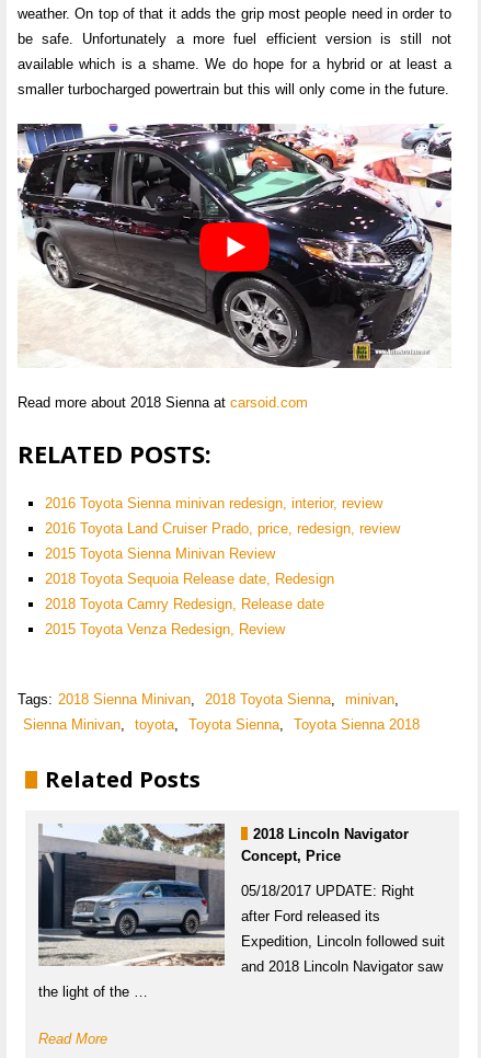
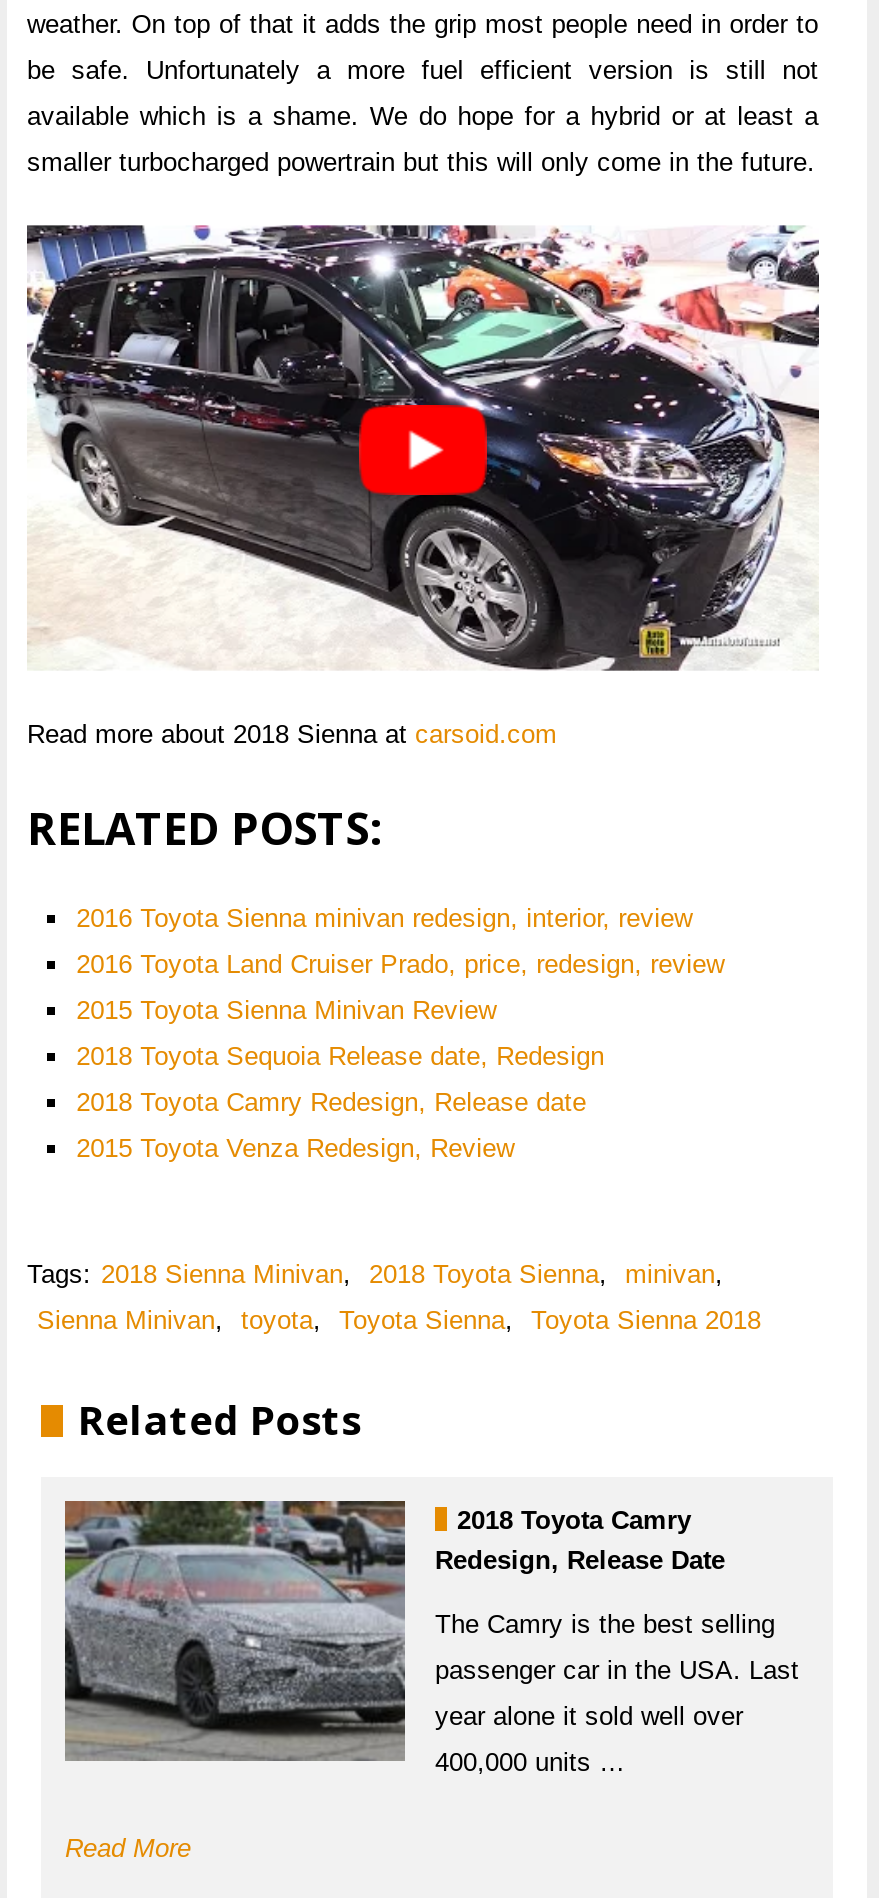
- [image]
- 2018 Lincoln Navigator
- Concept, Price
- 05/18/2017 UPDATE: Right
- after Ford released its
- Expedition, Lincoln followed suit
- and 2018 Lincoln Navigator saw
- the light of the …
+ [image]
+ 2018 Toyota Camry
+ Redesign, Release Date
+ The Camry is the best selling
+ passenger car in the USA. Last
+ year alone it sold well over
+ 400,000 units …
